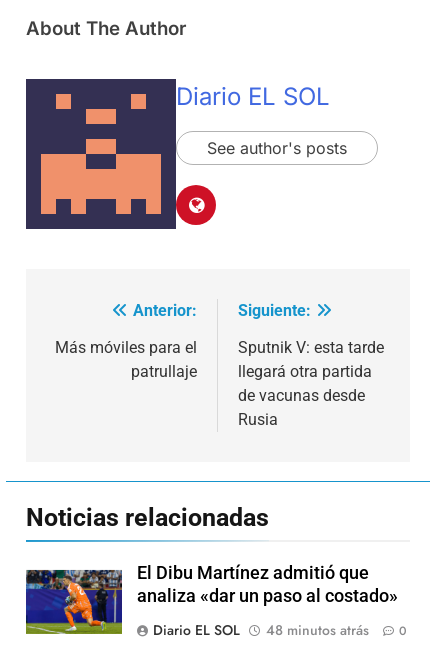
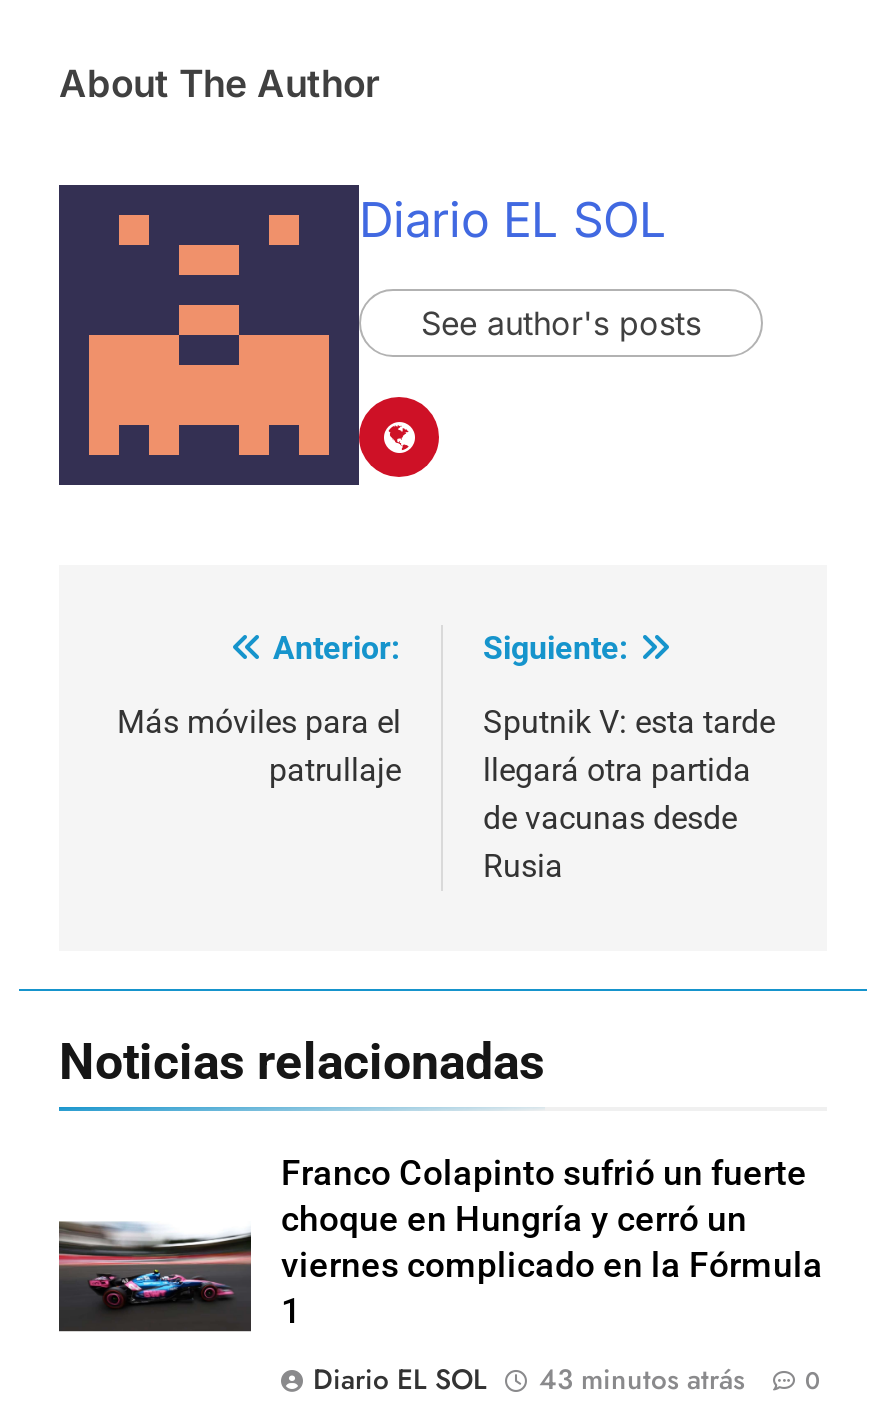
- [image]
- El Dibu Martínez admitió que
- analiza «dar un paso al costado»
+ [image]
+ Franco Colapinto sufrió un fuerte
+ choque en Hungría y cerró un
+ viernes complicado en la Fórmula
+ 1

- 48 minutos atrás
+ 43 minutos atrás
